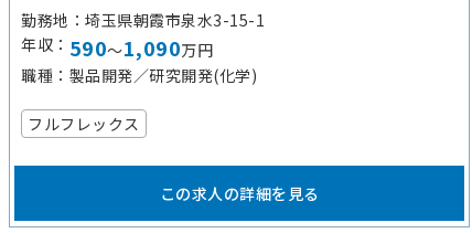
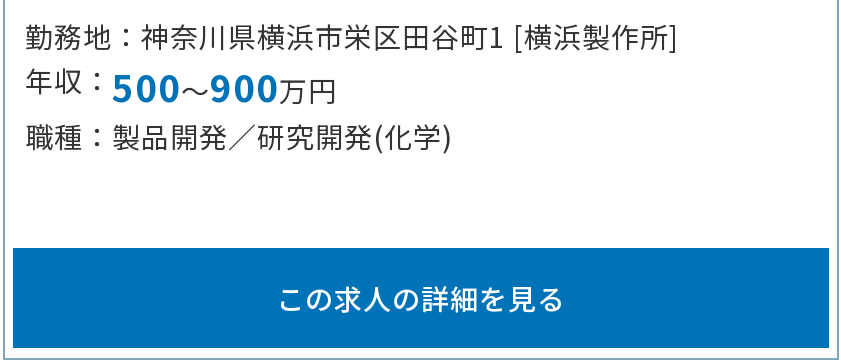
- 埼玉県朝霞市泉水3-15-1
+ 神奈川県横浜市栄区田谷町1 [横浜製作所]

- 年収 590～1,090万円
+ 年収 500～900万円

- フルフレックス
